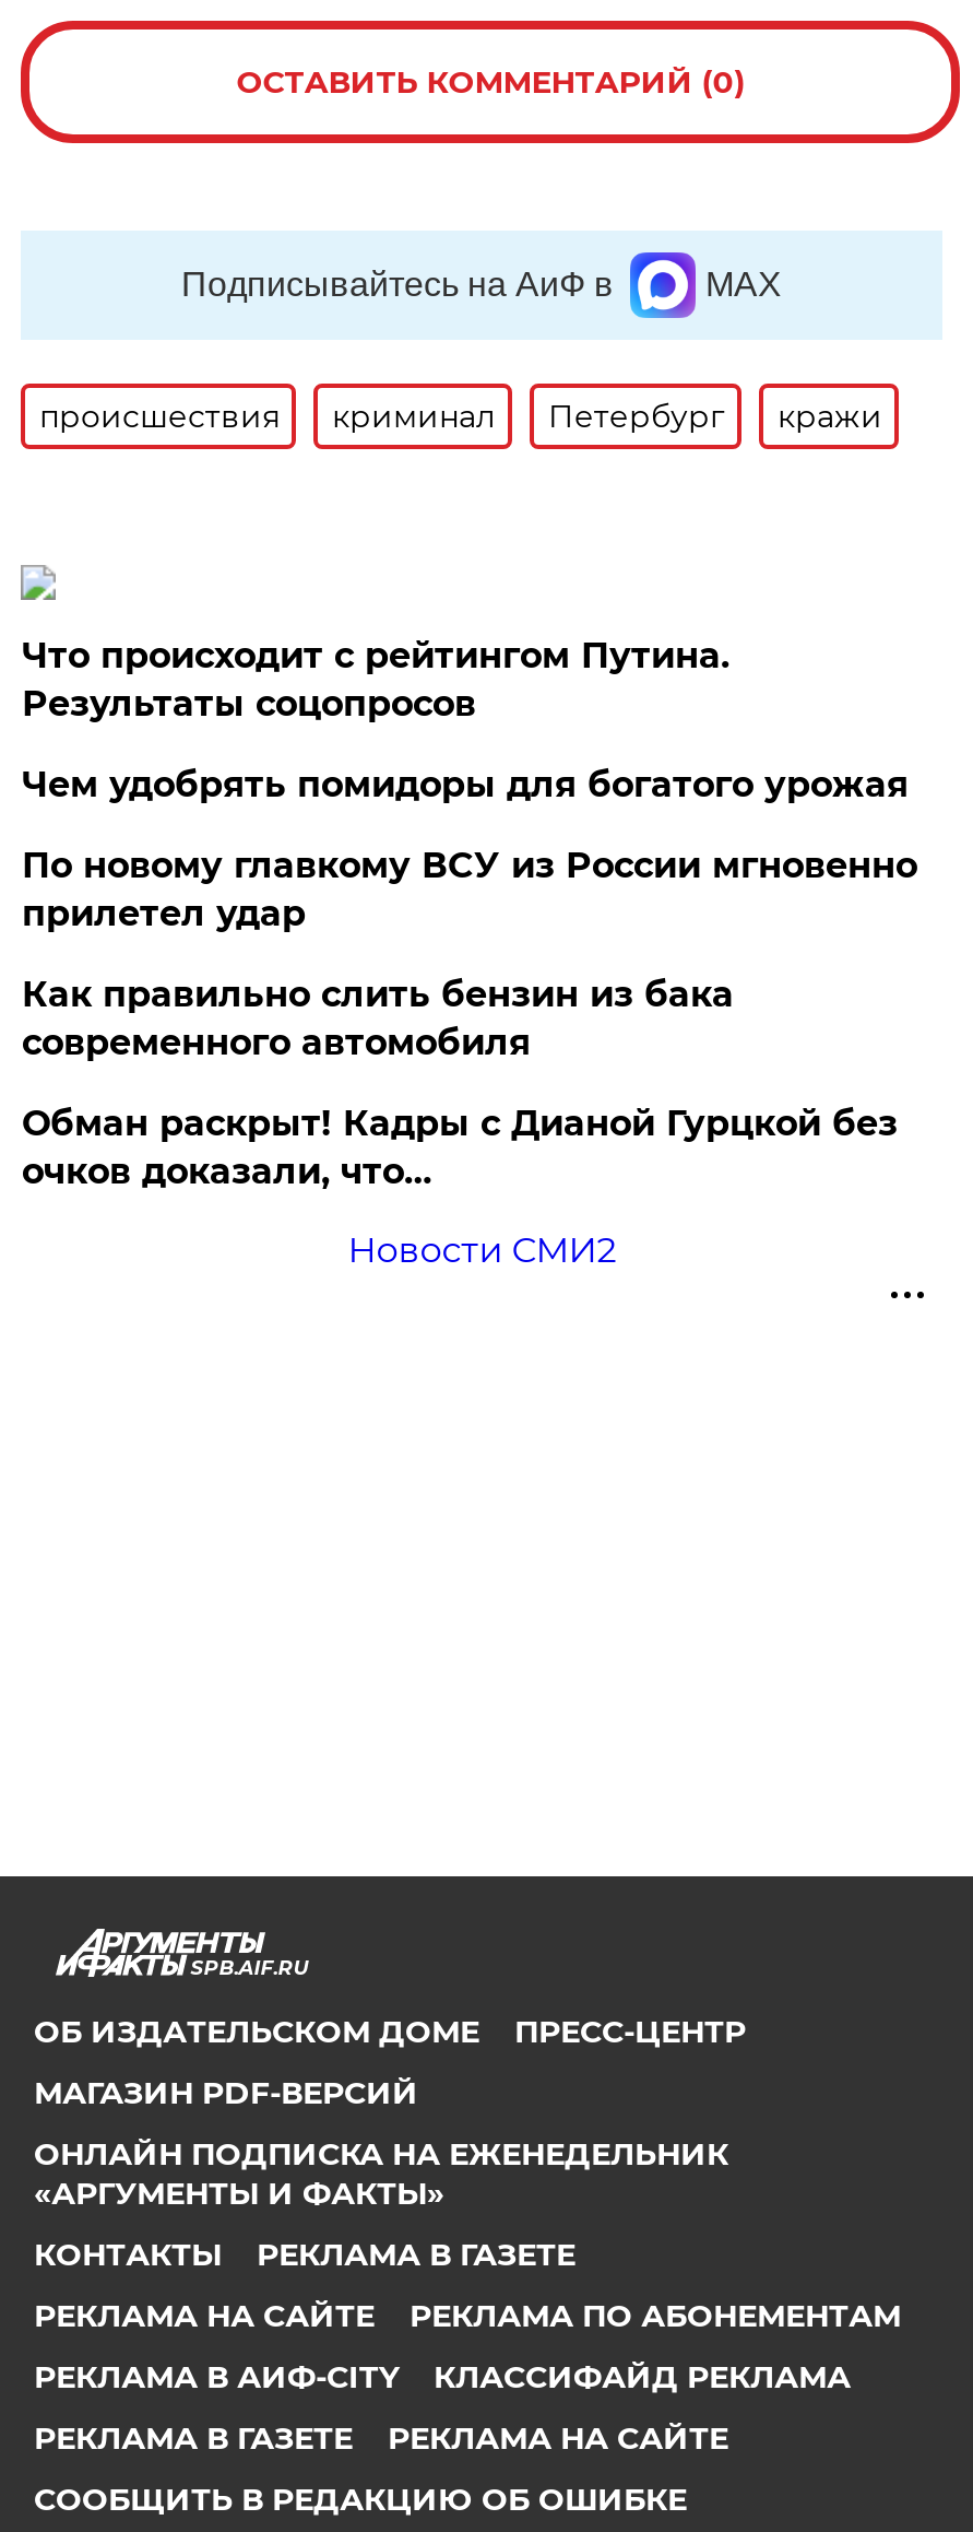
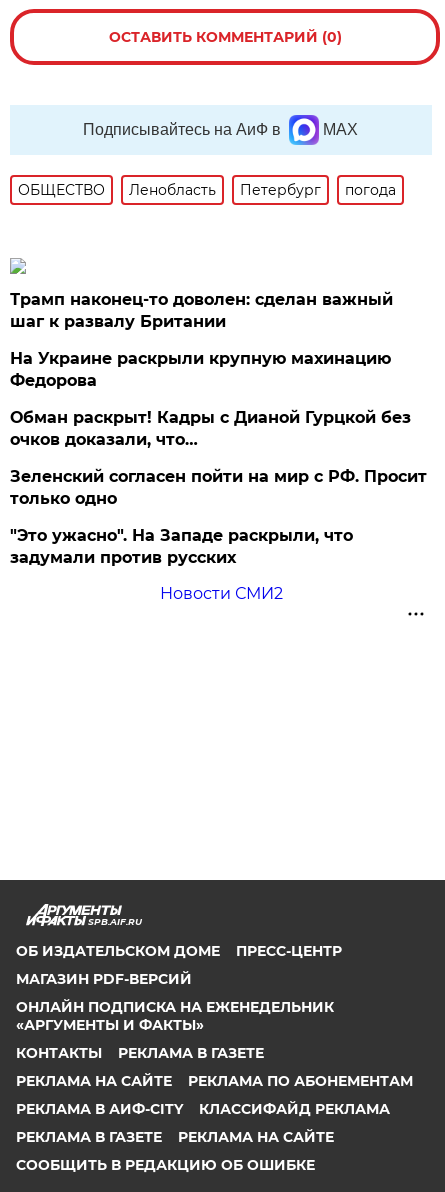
- происшествия
- криминал
+ ОБЩЕСТВО
+ Ленобласть

- кражи
+ погода

- Что происходит с рейтингом Путина.
- Результаты соцопросов
- Чем удобрять помидоры для богатого урожая
- По новому главкому ВСУ из России мгновенно
- прилетел удар
- Как правильно слить бензин из бака
- современного автомобиля
+ Трамп наконец-то доволен: сделан важный
+ шаг к развалу Британии
+ На Украине раскрыли крупную махинацию
+ Федорова

moved up: Обман раскрыт! Кадры с Дианой Гурцкой без | очков доказали, что…

+ Зеленский согласен пойти на мир с РФ. Просит
+ только одно
+ "Это ужасно". На Западе раскрыли, что
+ задумали против русских
